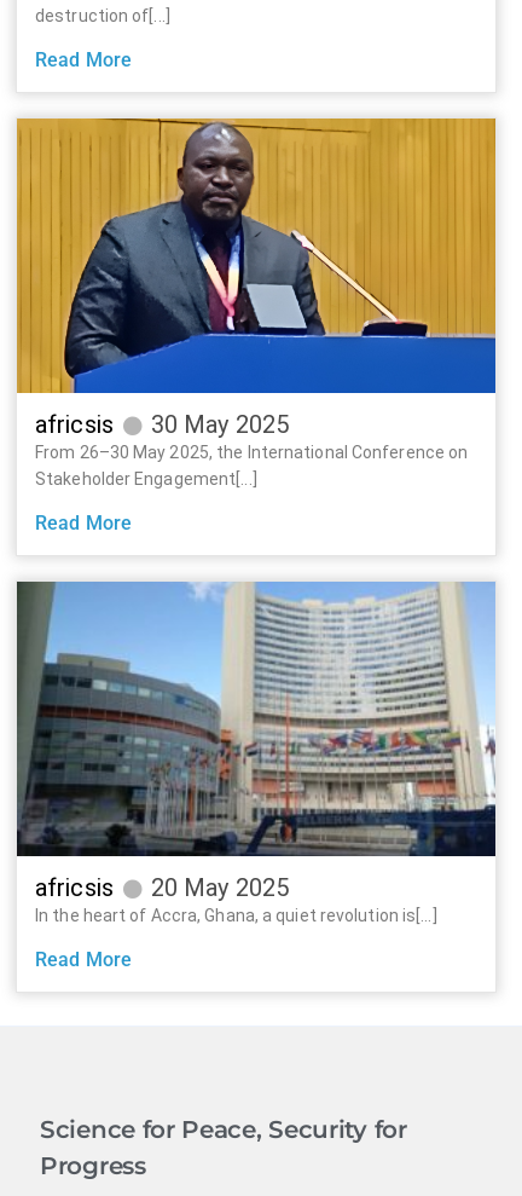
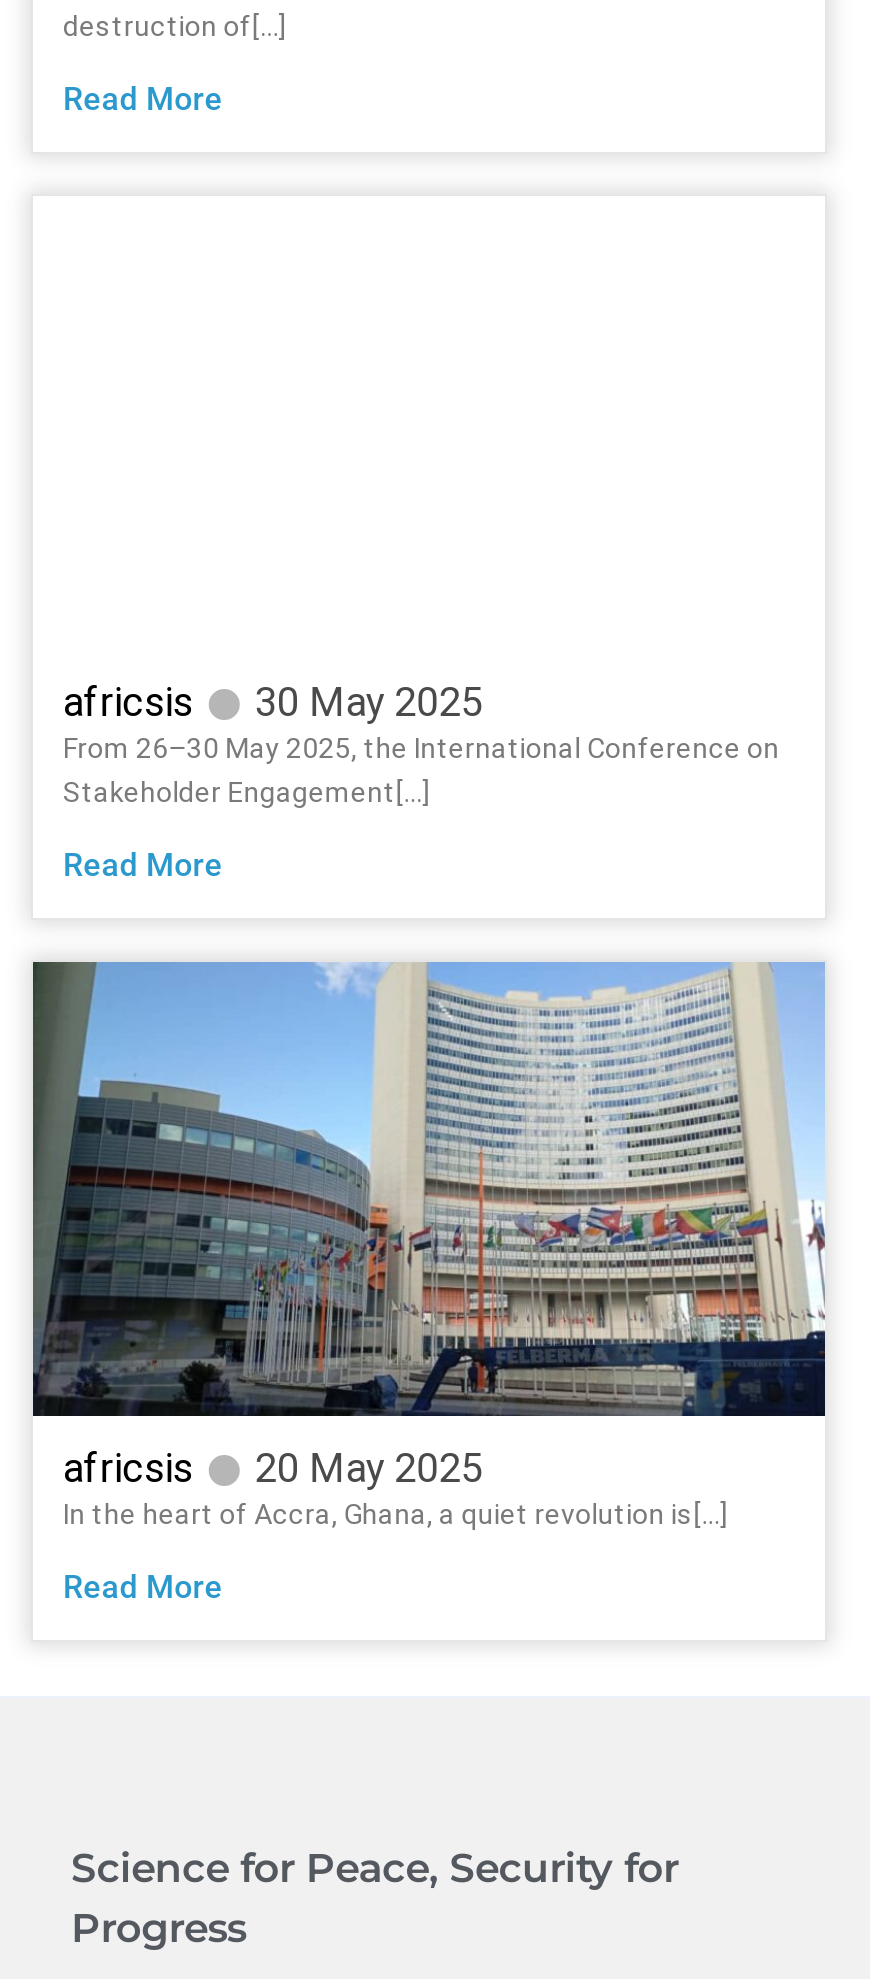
- [image]
